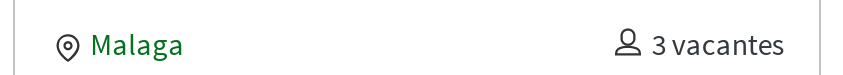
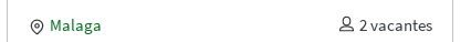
- 3 vacantes
+ 2 vacantes
